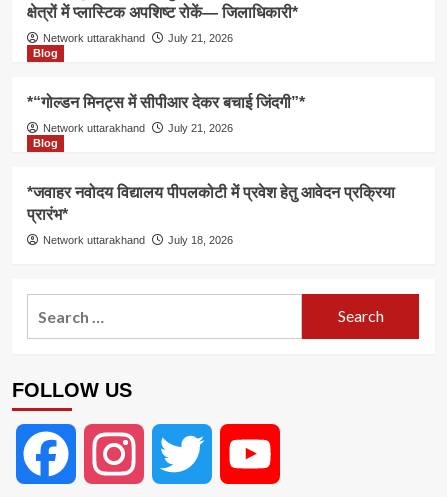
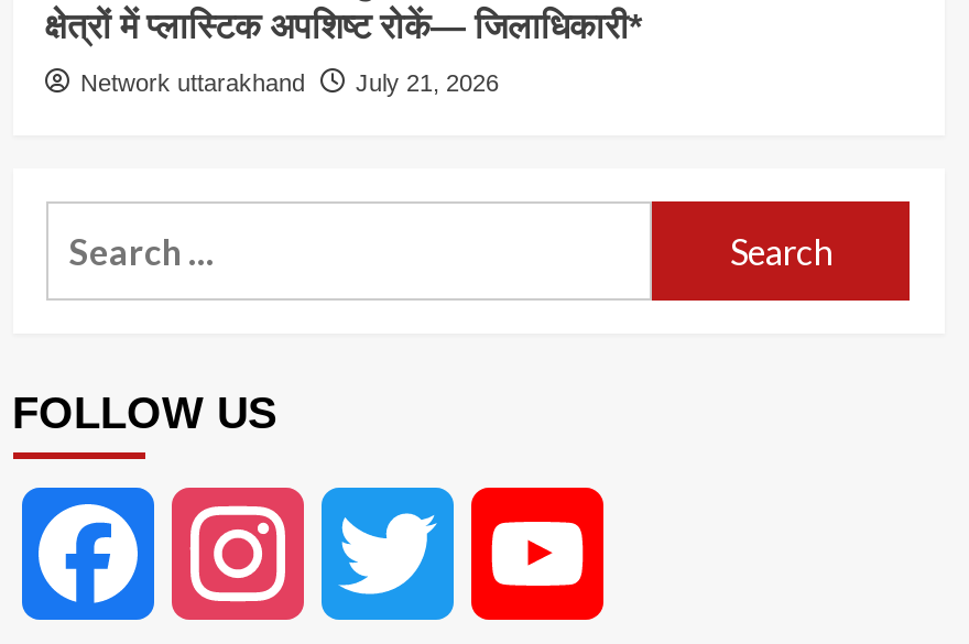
- Blog
- *“गोल्डन मिनट्स में सीपीआर देकर बचाई जिंदगी”*
- Network uttarakhand
- July 21, 2026
- Blog
- *जवाहर नवोदय विद्यालय पीपलकोटी में प्रवेश हेतु आवेदन प्रक्रिया
- प्रारंभ*
- Network uttarakhand
- July 18, 2026
